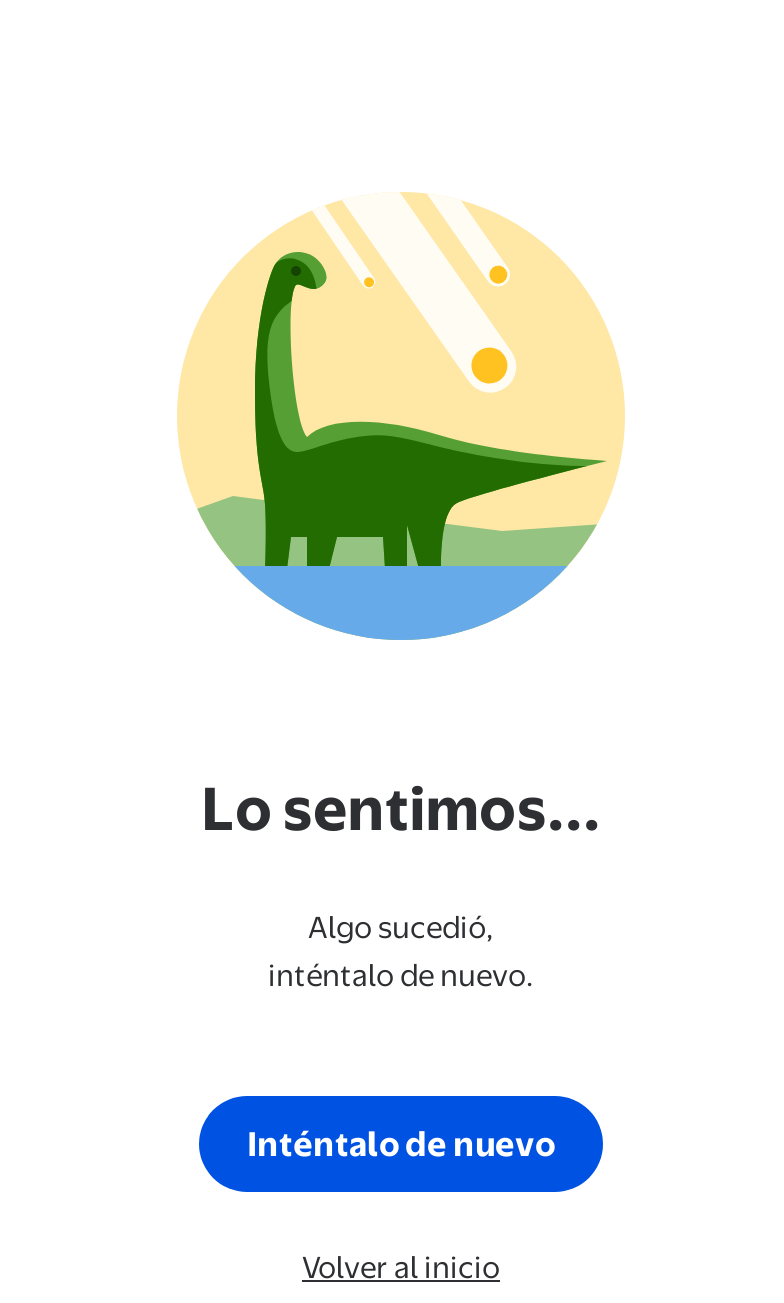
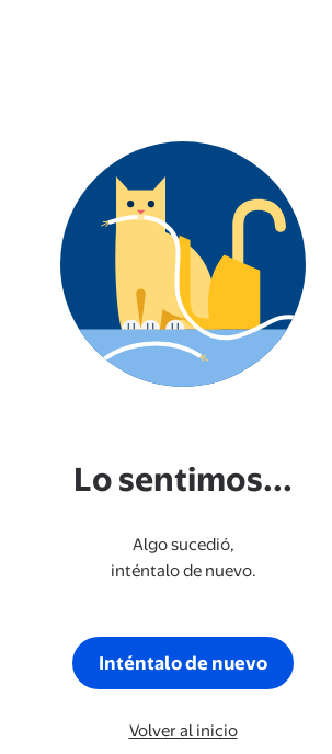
- [image]
+ [image]
